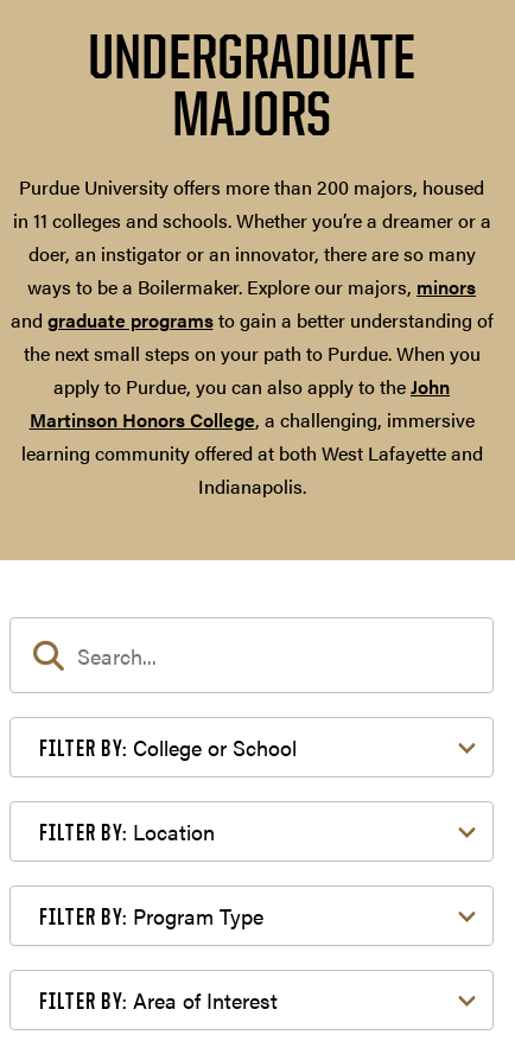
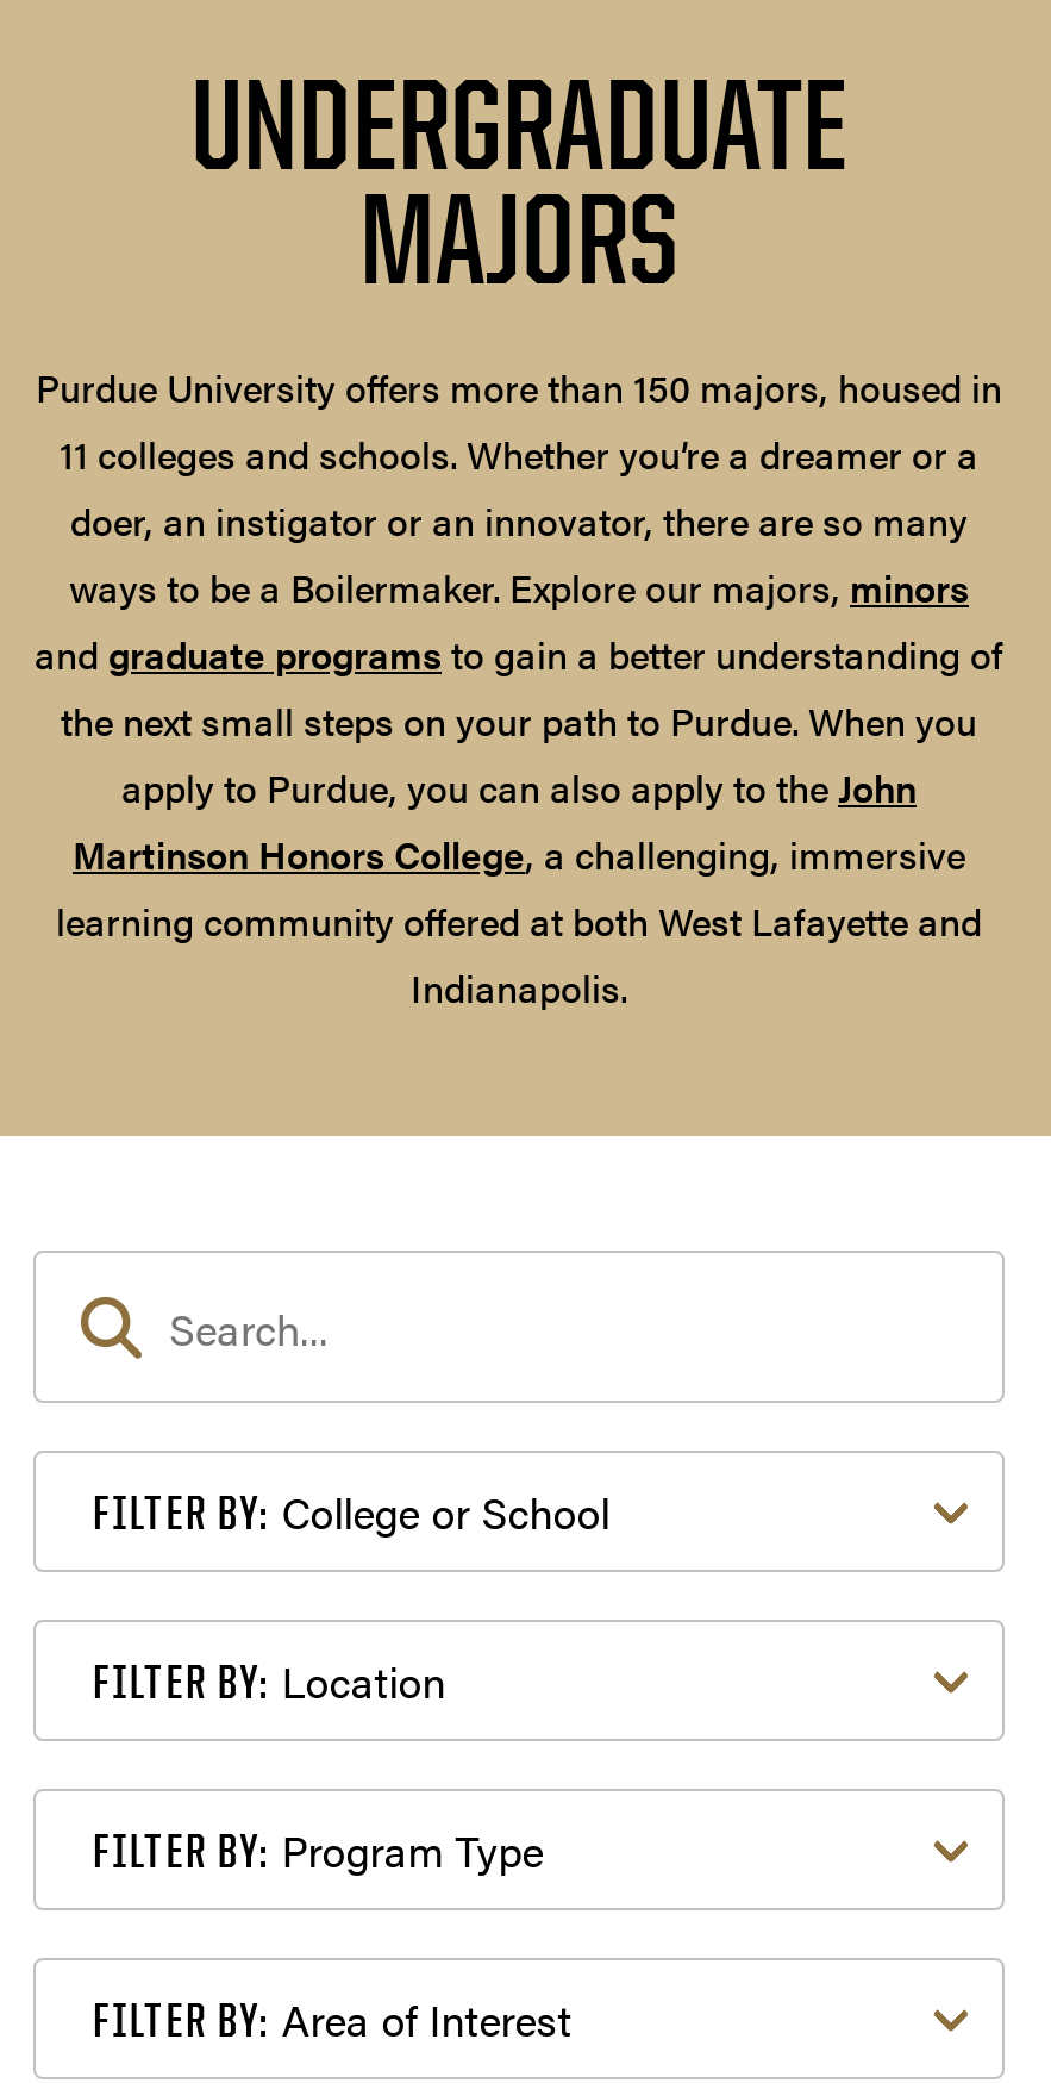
- Purdue University offers more than 200 majors, housed
- in 11 colleges and schools. Whether you’re a dreamer or a
+ Purdue University offers more than 150 majors, housed in
+ 11 colleges and schools. Whether you’re a dreamer or a
